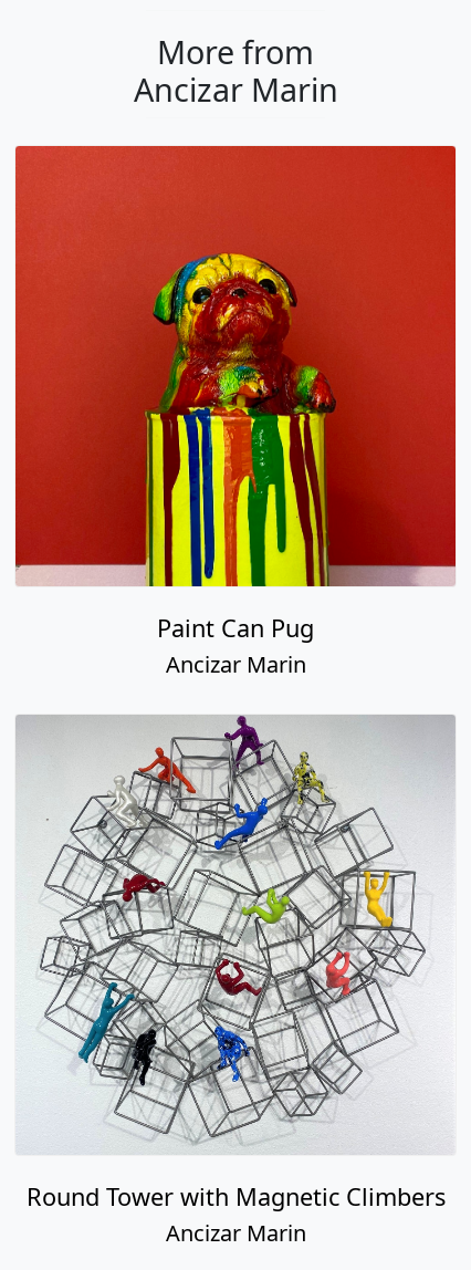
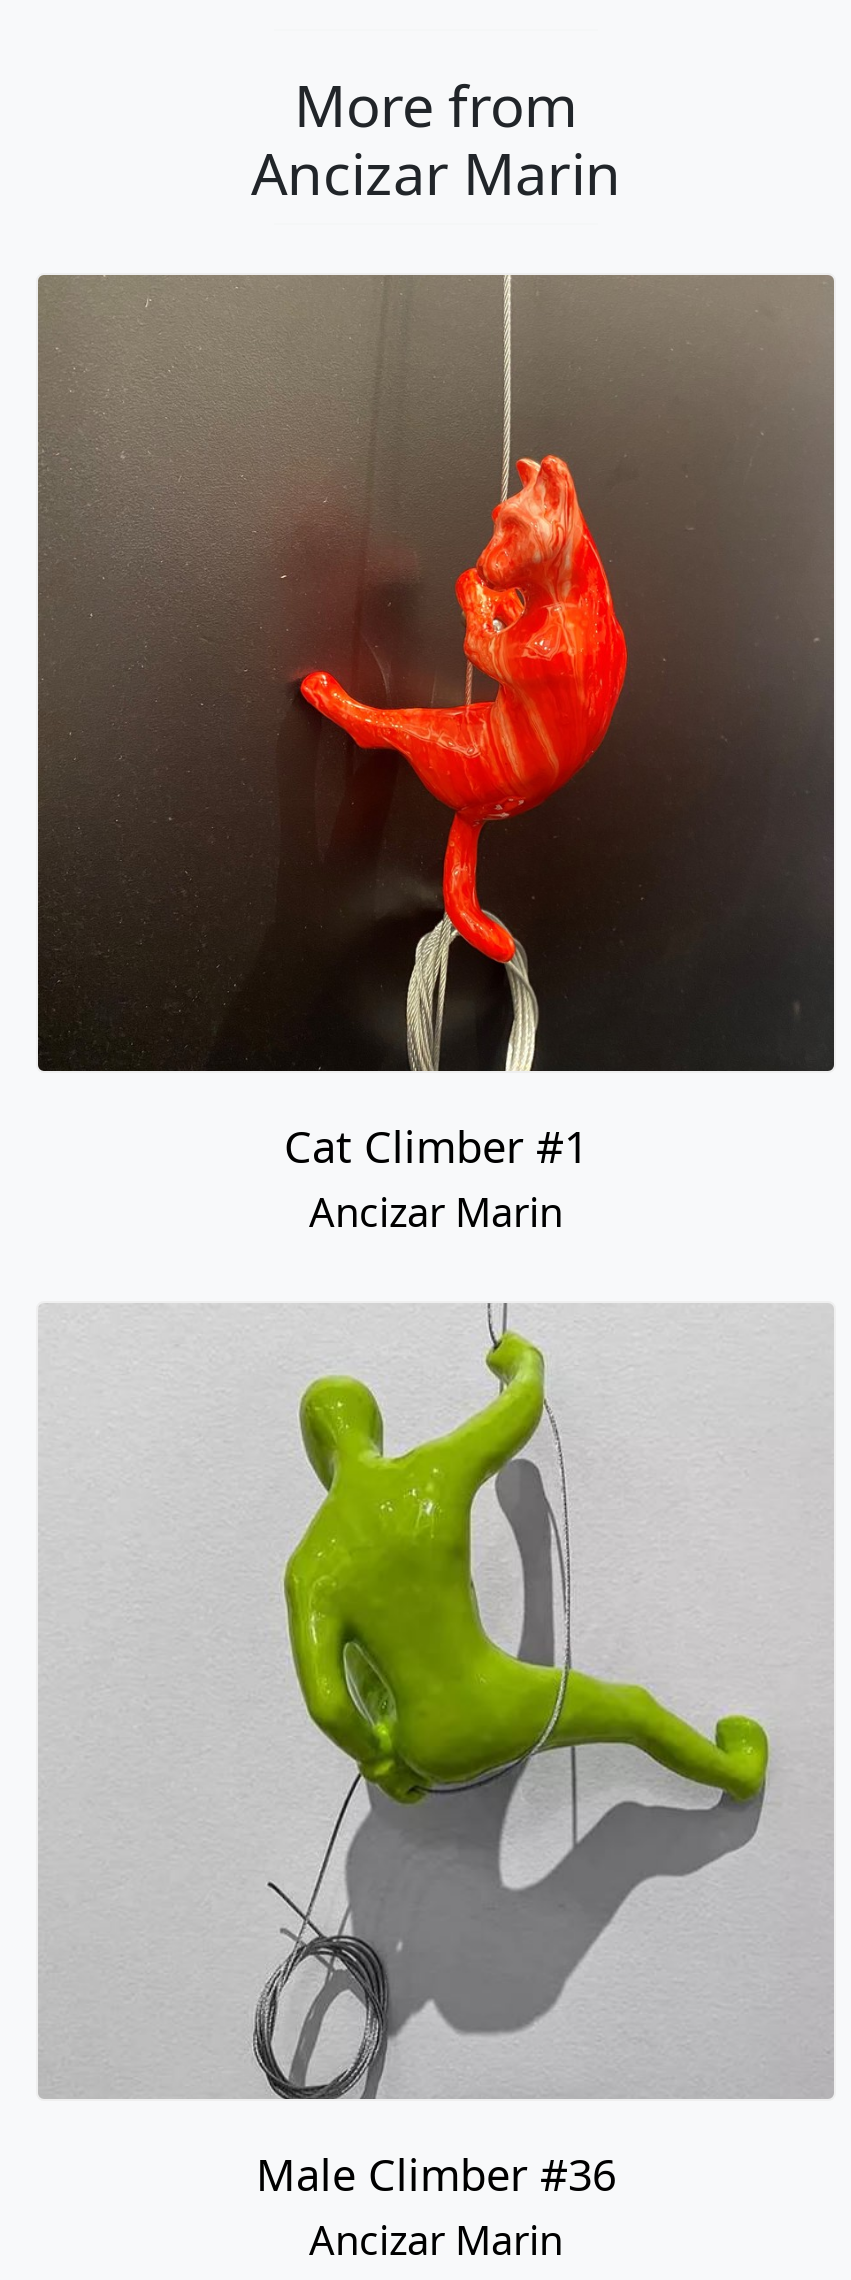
- [image]
- Paint Can Pug
+ [image]
+ Cat Climber #1

- [image]
- Round Tower with Magnetic Climbers
+ [image]
+ Male Climber #36
